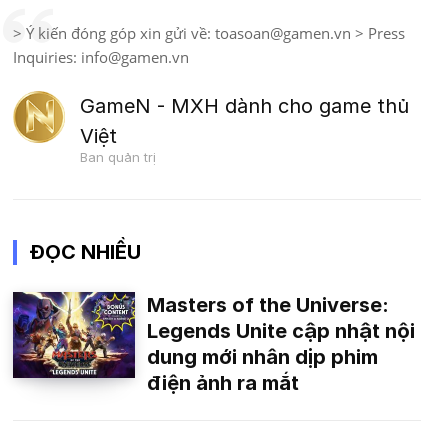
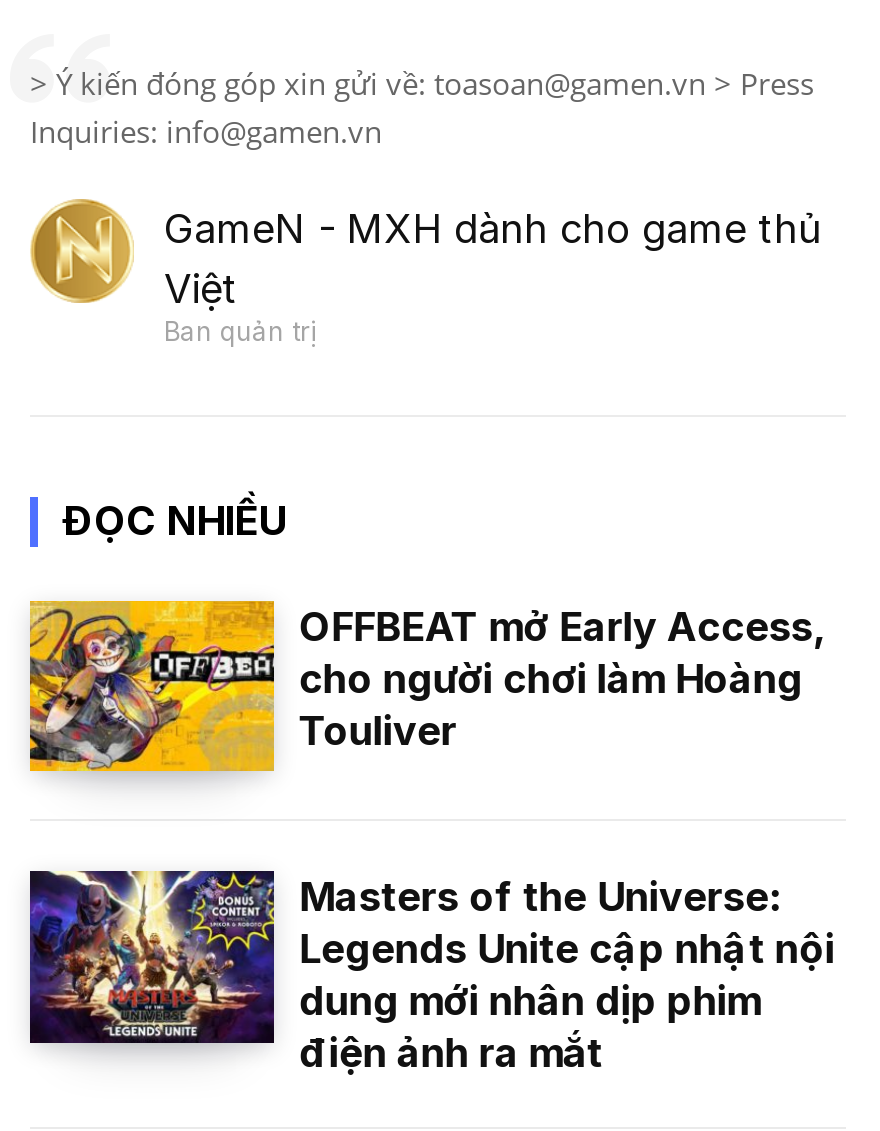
+ [image]
+ OFFBEAT mở Early Access,
+ cho người chơi làm Hoàng
+ Touliver
